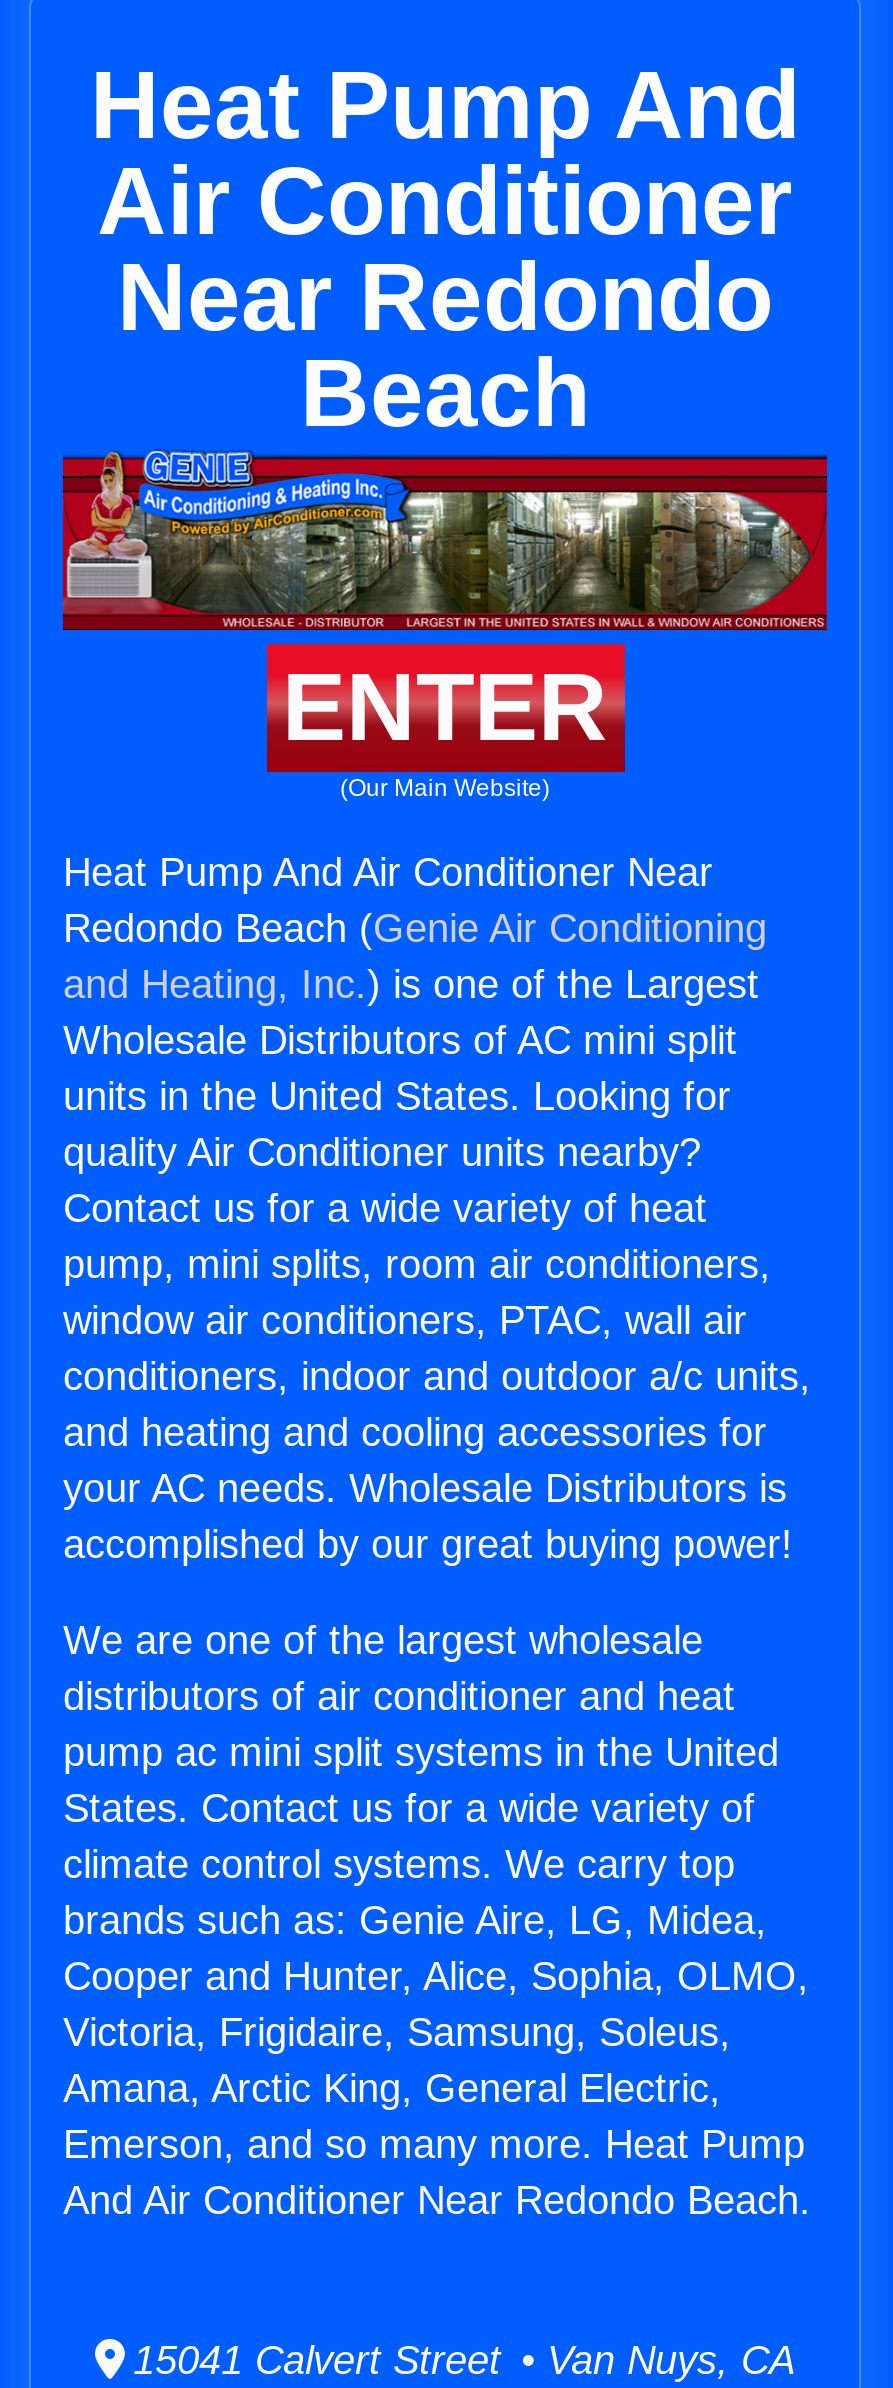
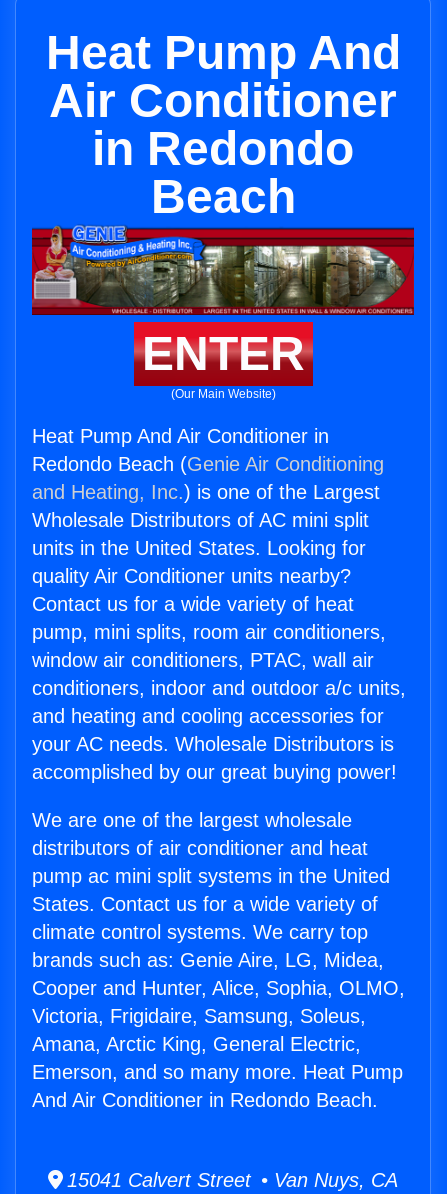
- Near Redondo
+ in Redondo

- Heat Pump And Air Conditioner Near
+ Heat Pump And Air Conditioner in

- And Air Conditioner Near Redondo Beach.
+ And Air Conditioner in Redondo Beach.
